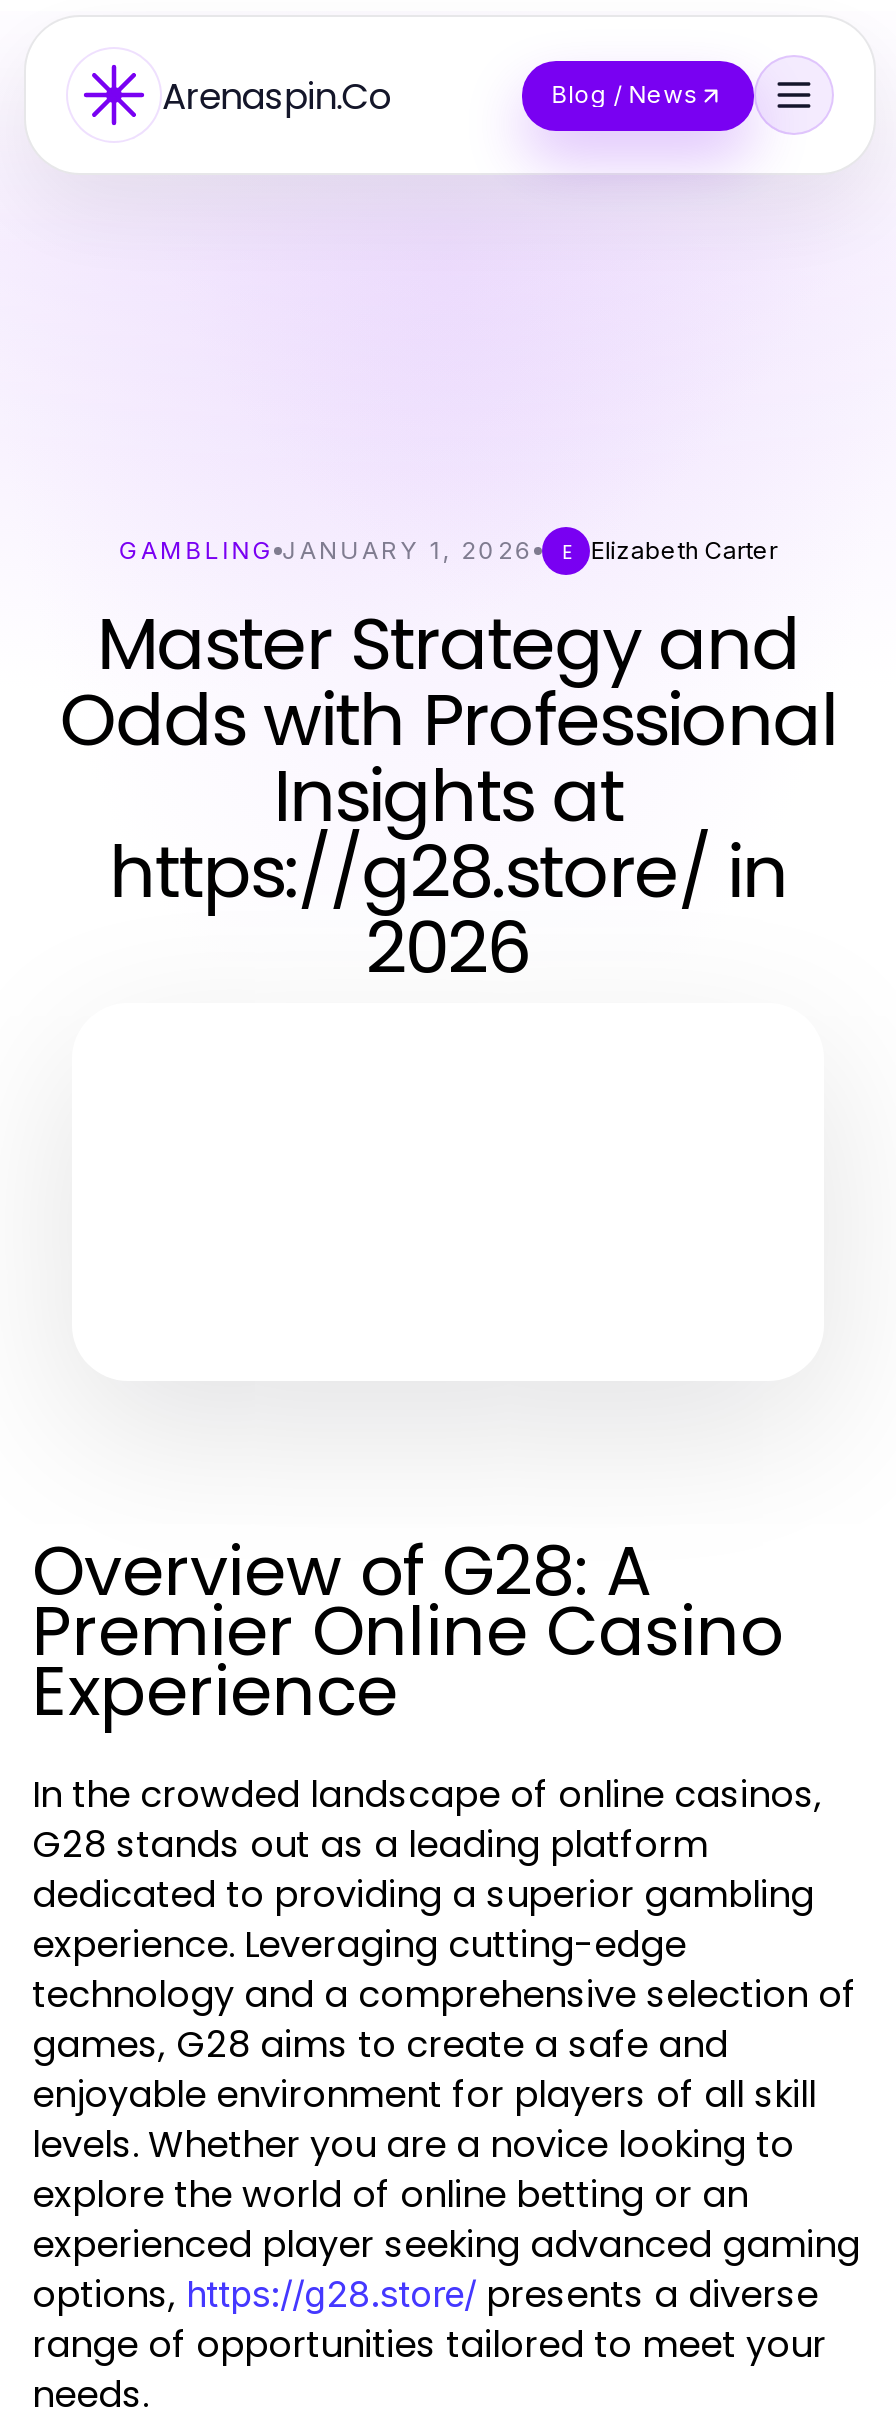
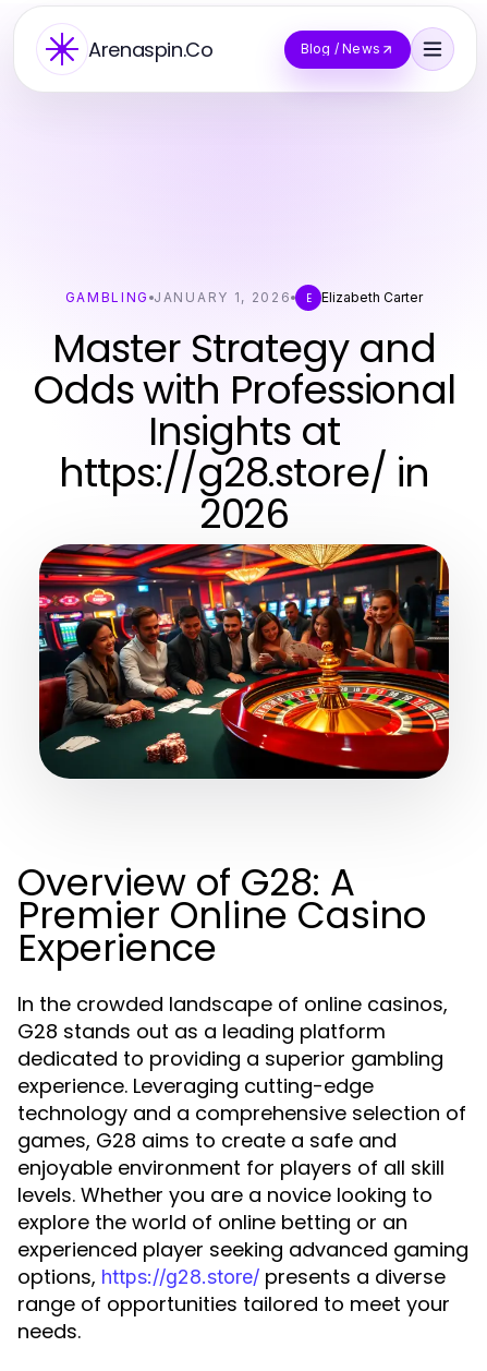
+ [image]
